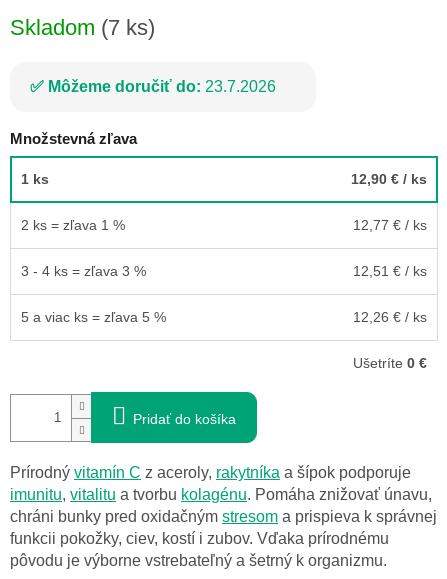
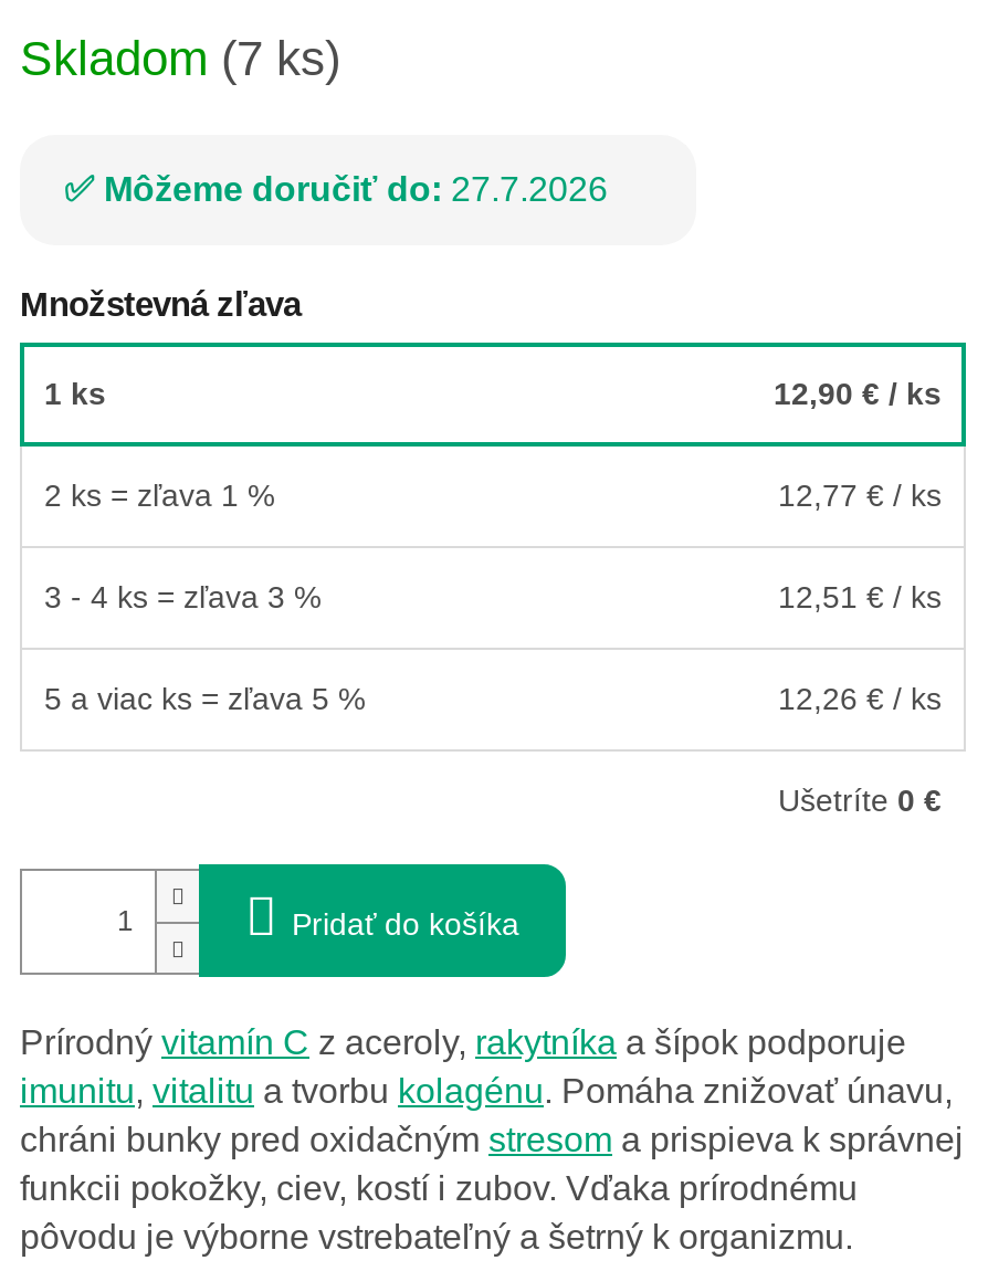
- Môžeme doručiť do: 23.7.2026
+ Môžeme doručiť do: 27.7.2026
